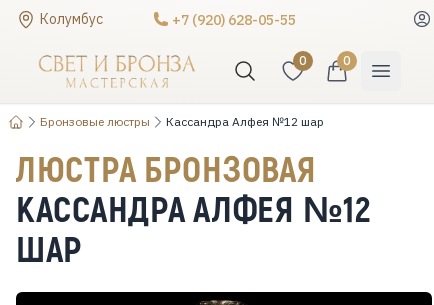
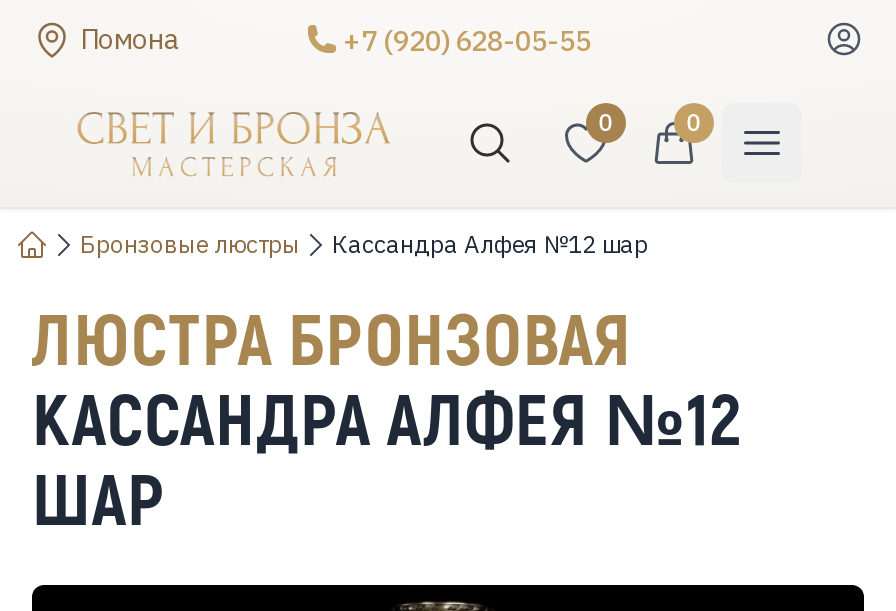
- Колумбус
+ Помона
